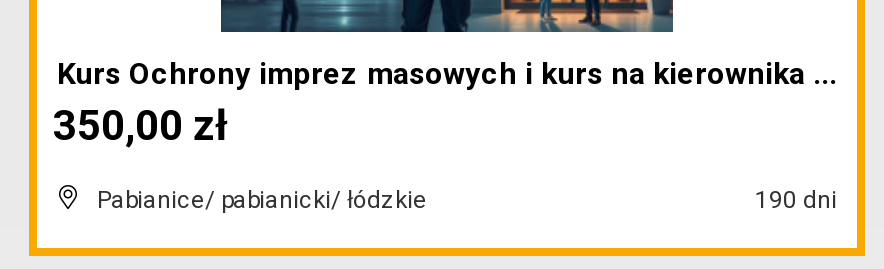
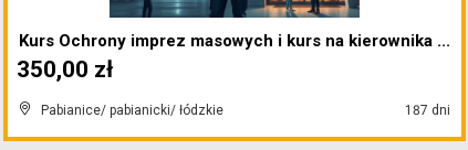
- 190 dni
+ 187 dni
